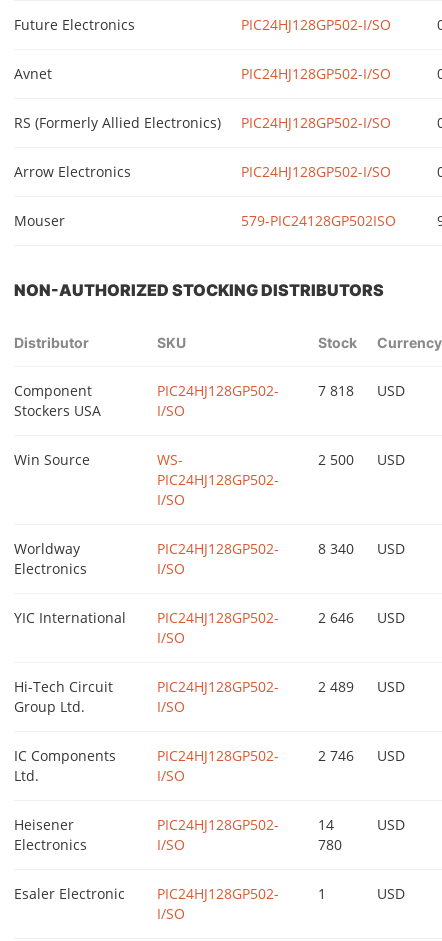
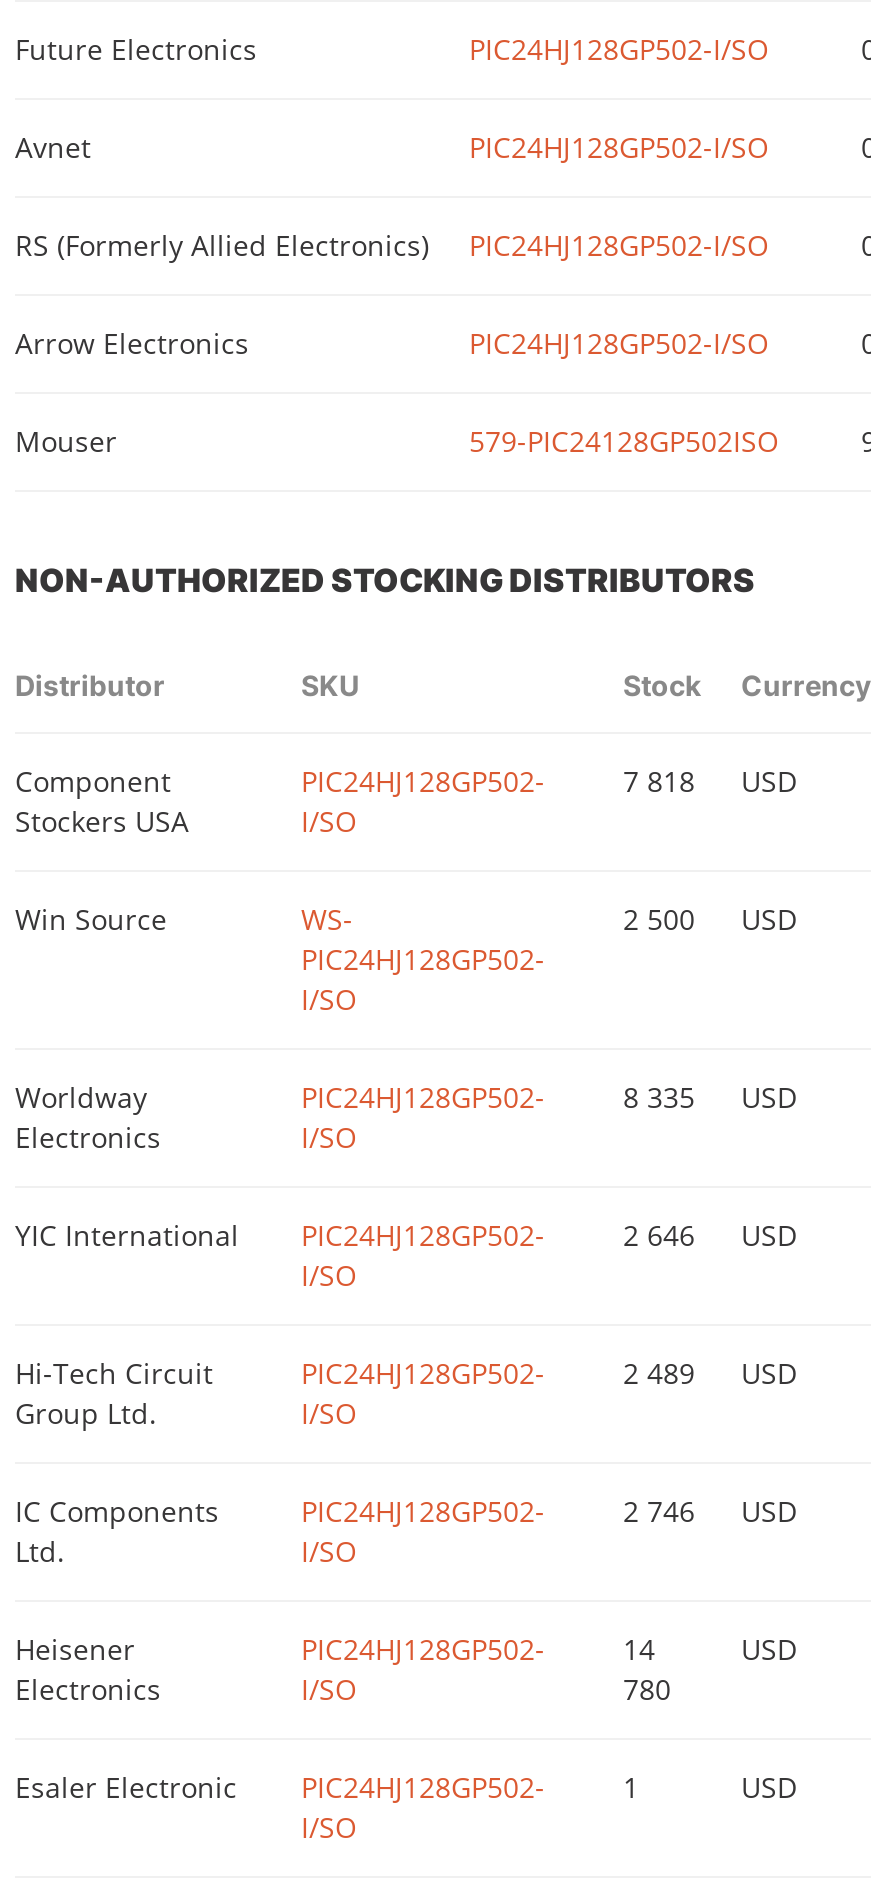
- 8 340 USD
+ 8 335 USD
